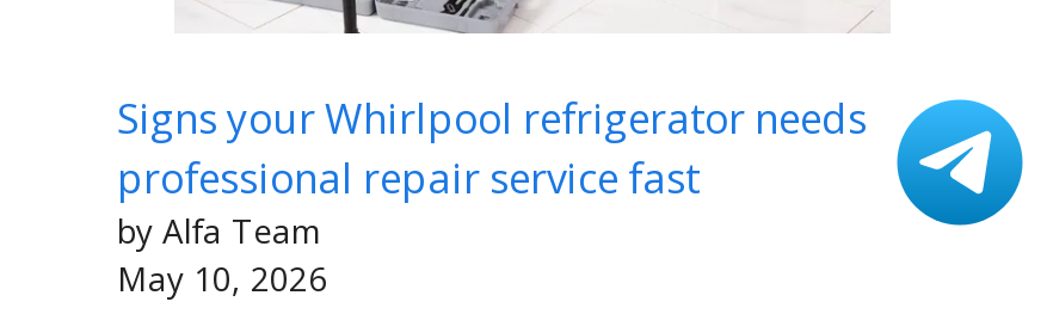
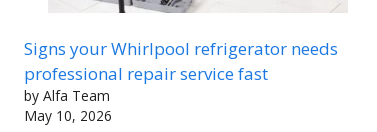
- [image]
